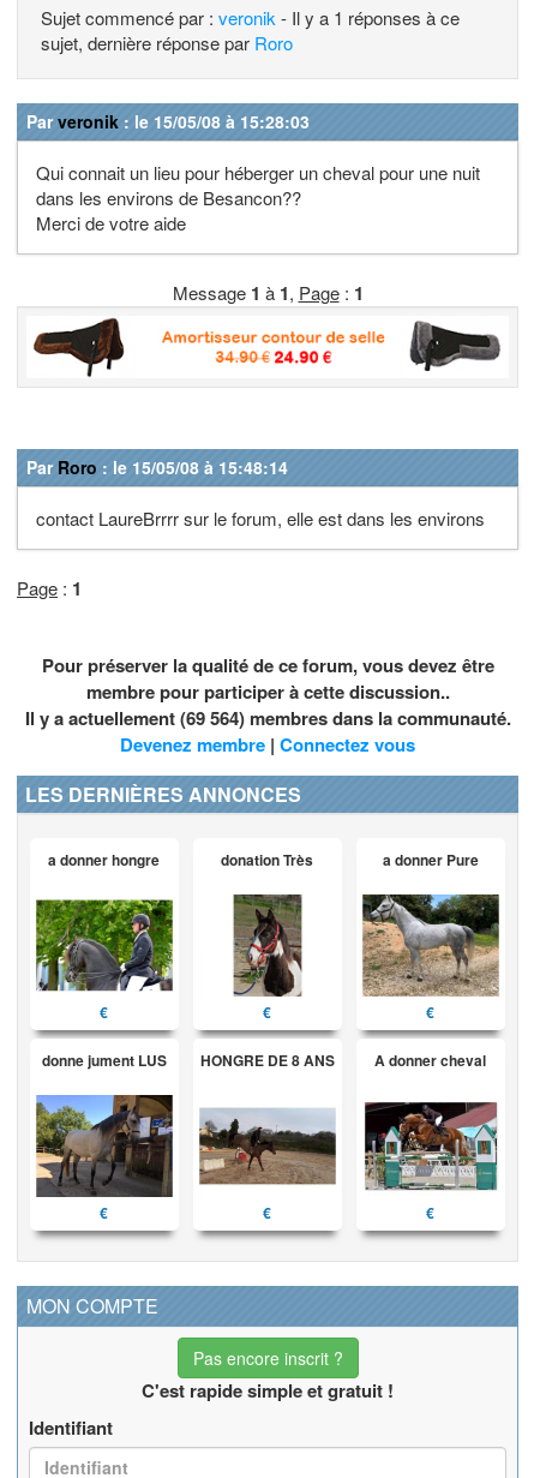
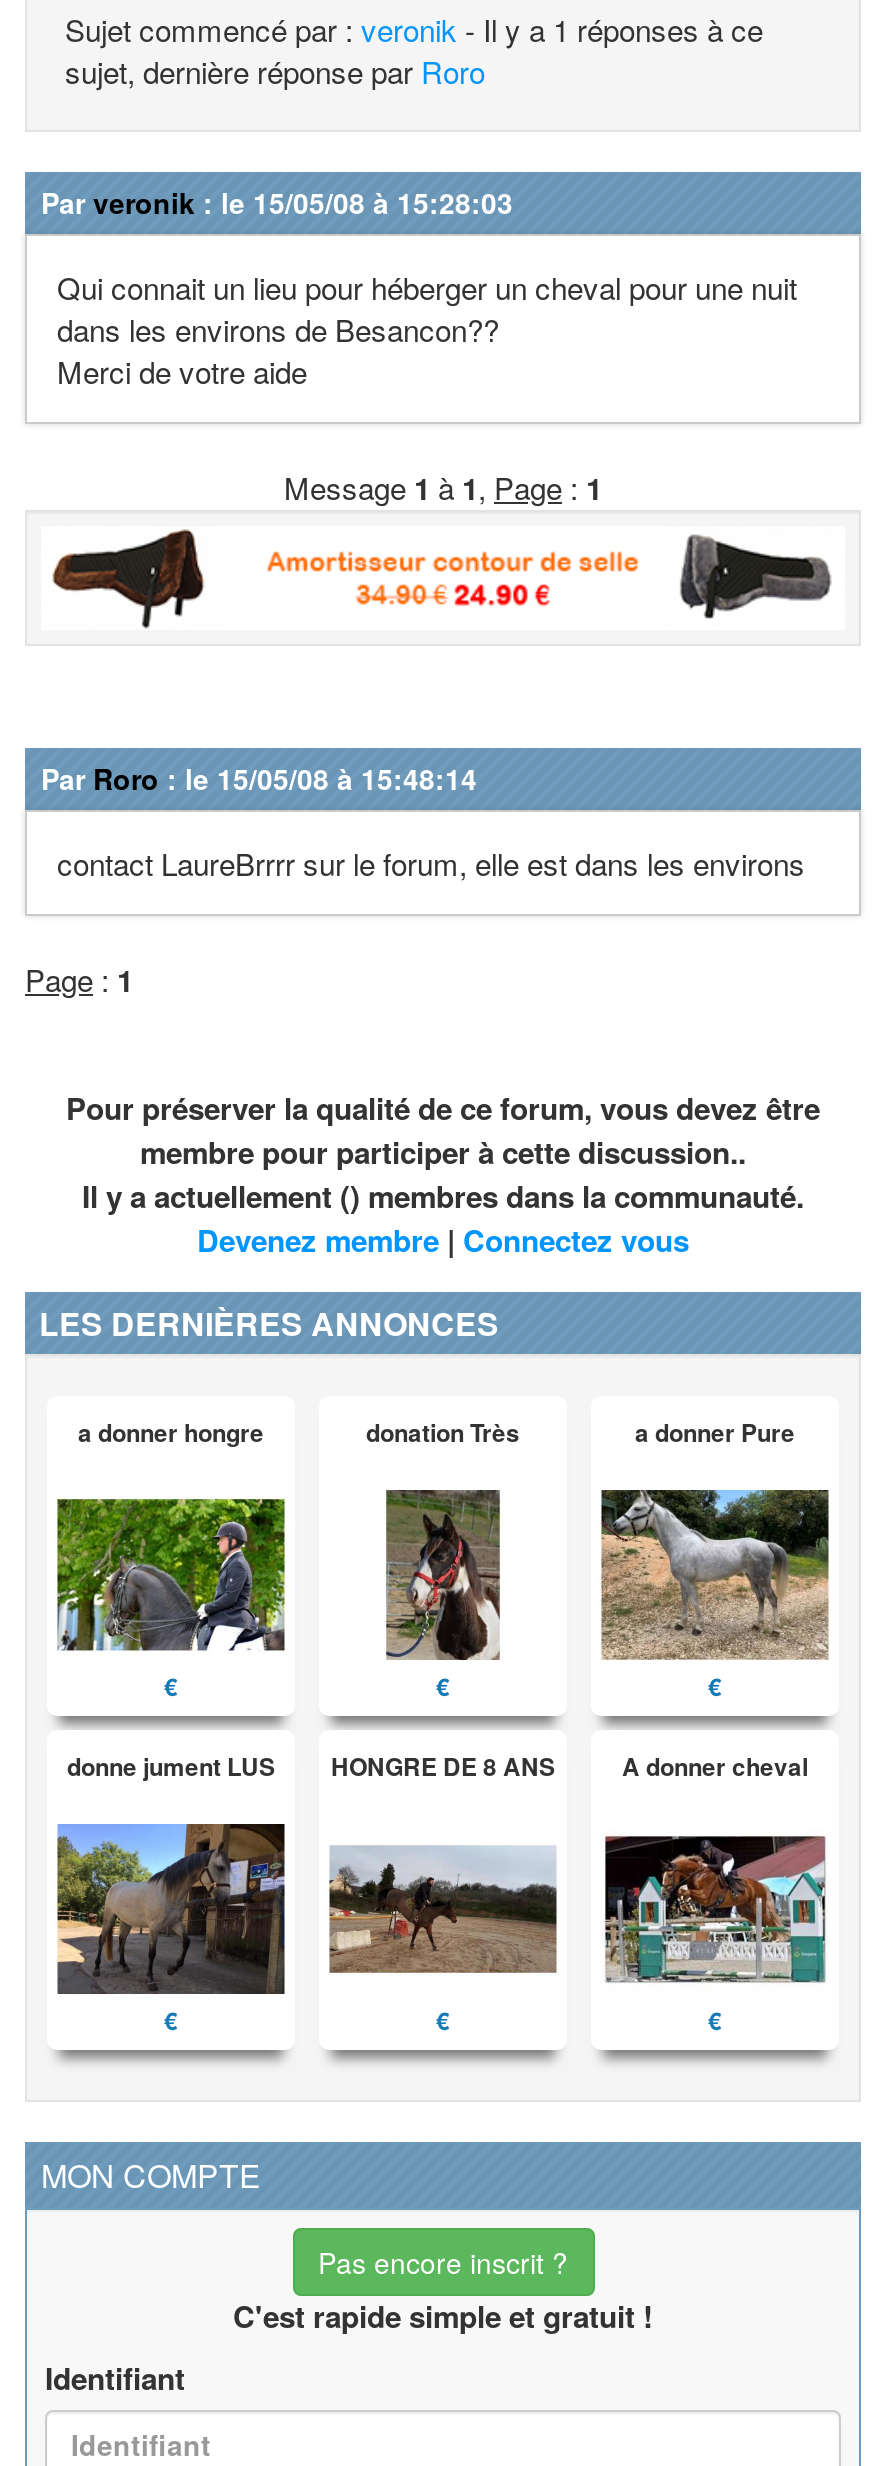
- Il y a actuellement (69 564) membres dans la communauté.
+ Il y a actuellement () membres dans la communauté.
